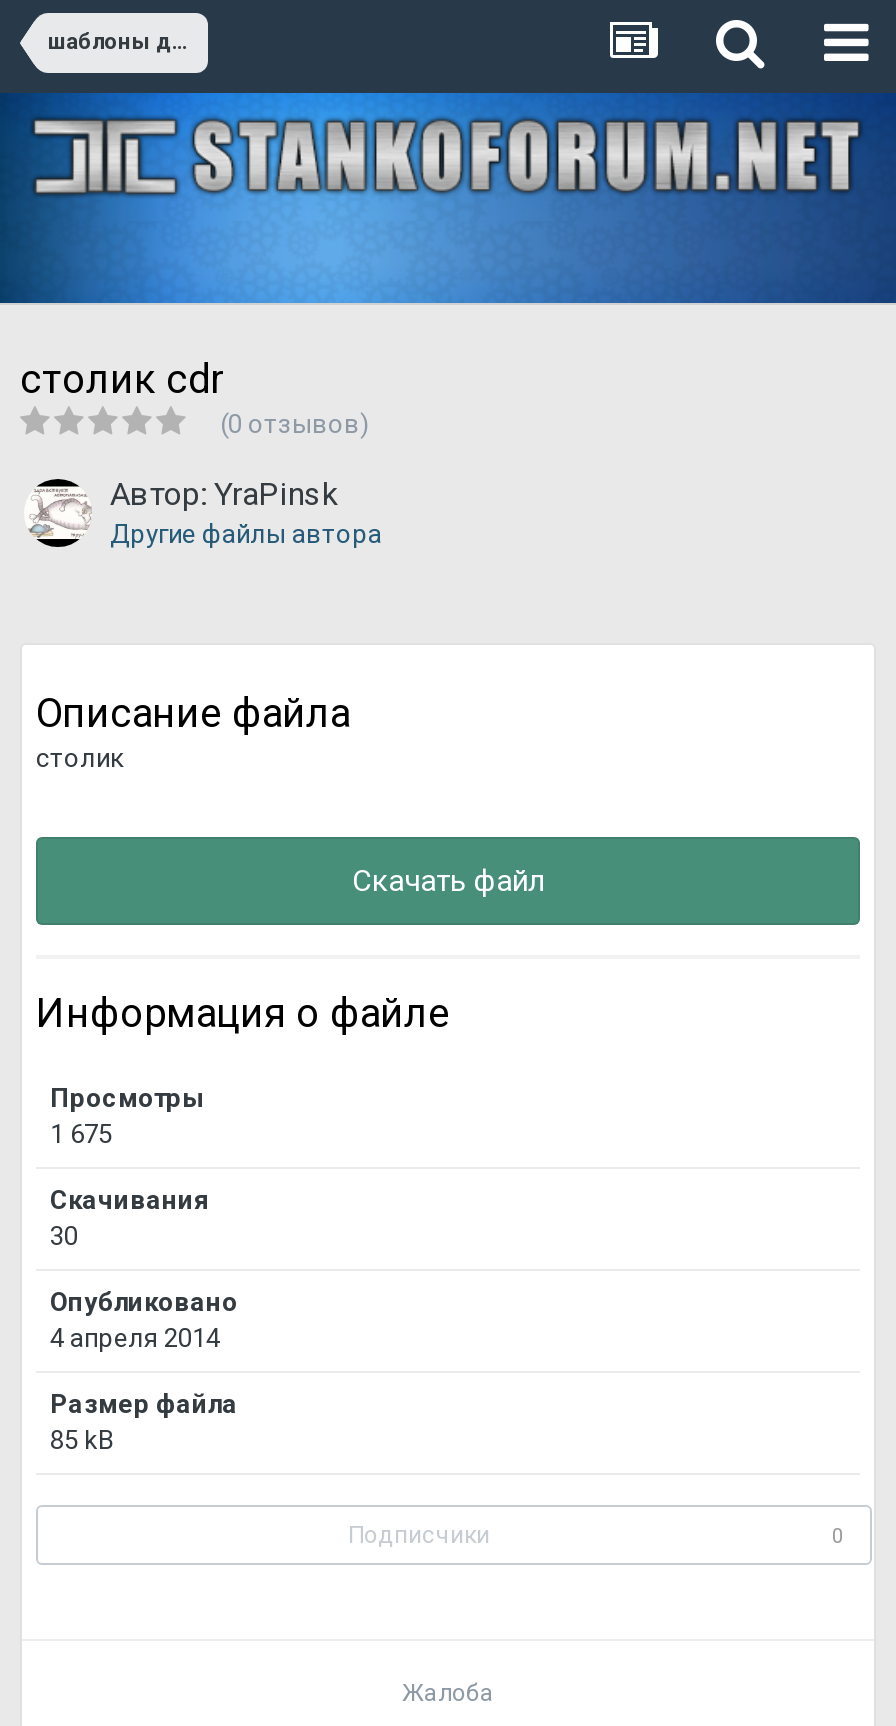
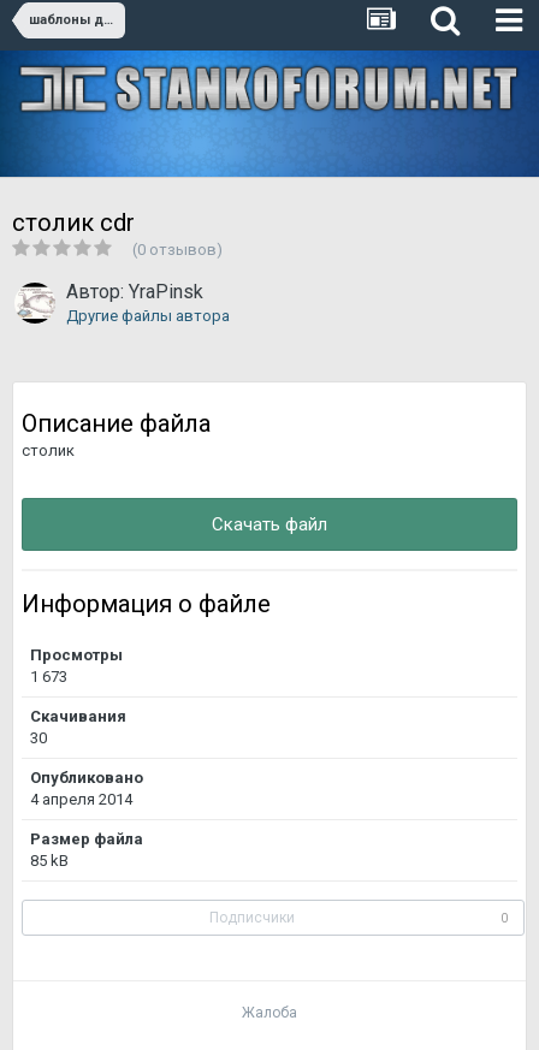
- 1 675
+ 1 673
